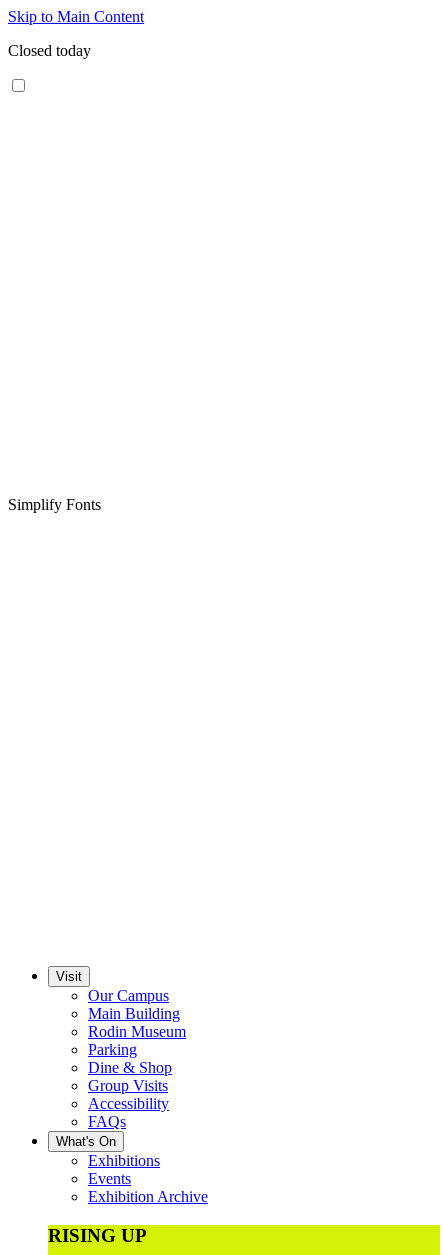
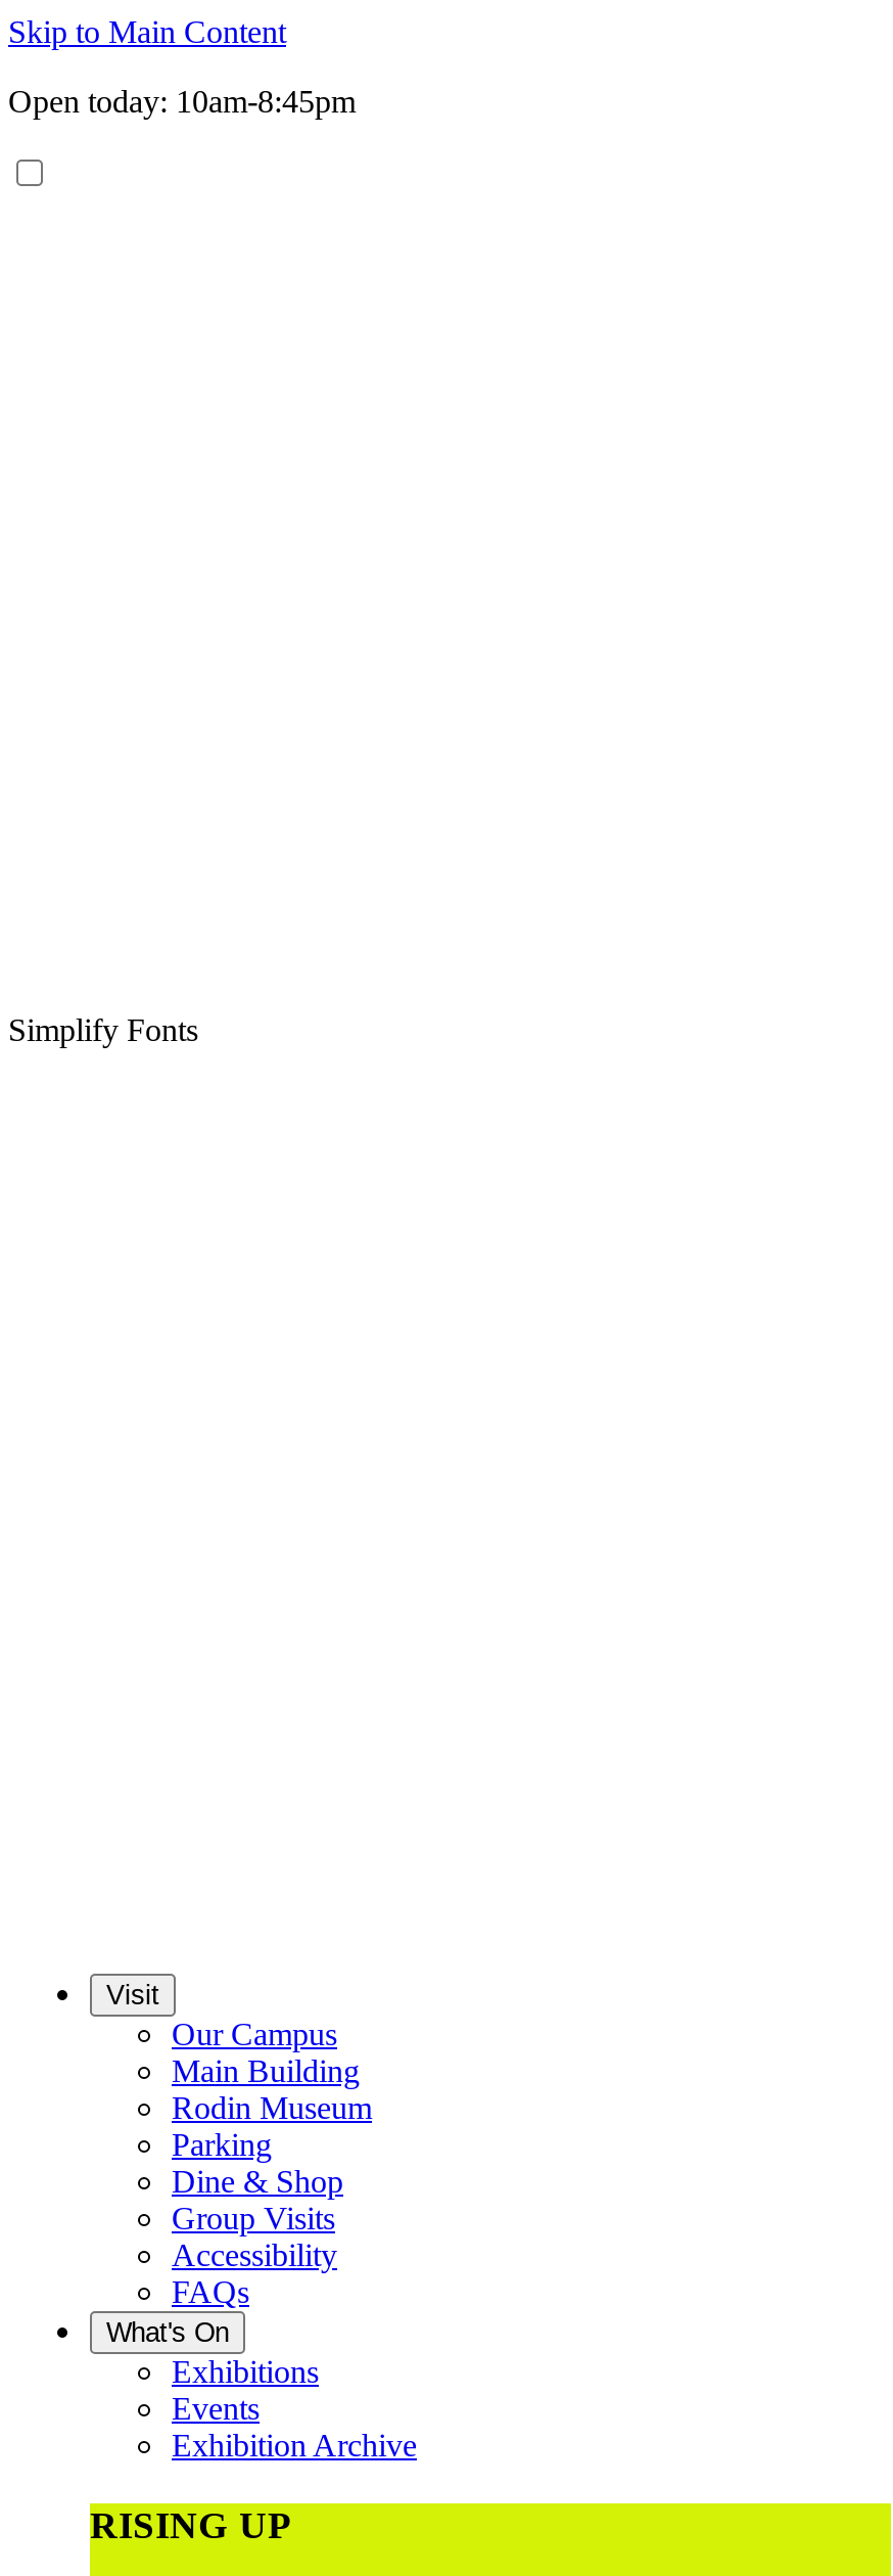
- Closed today
+ Open today: 10am-8:45pm
